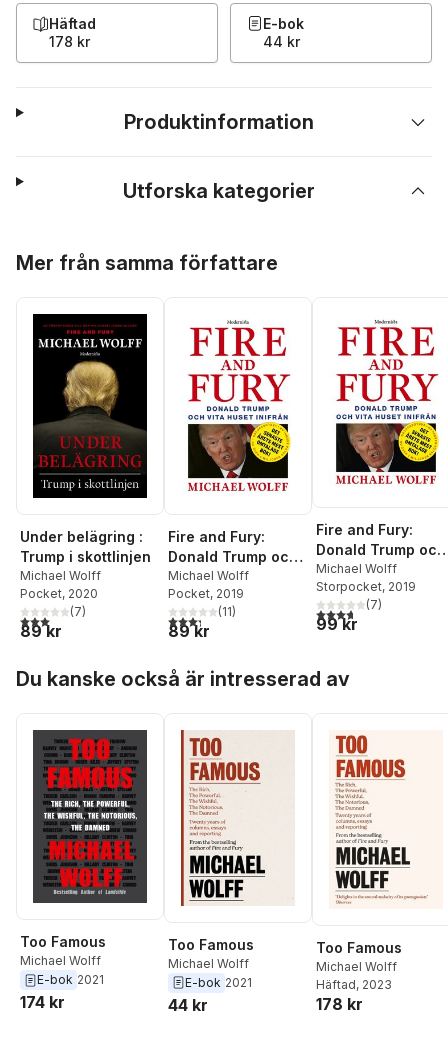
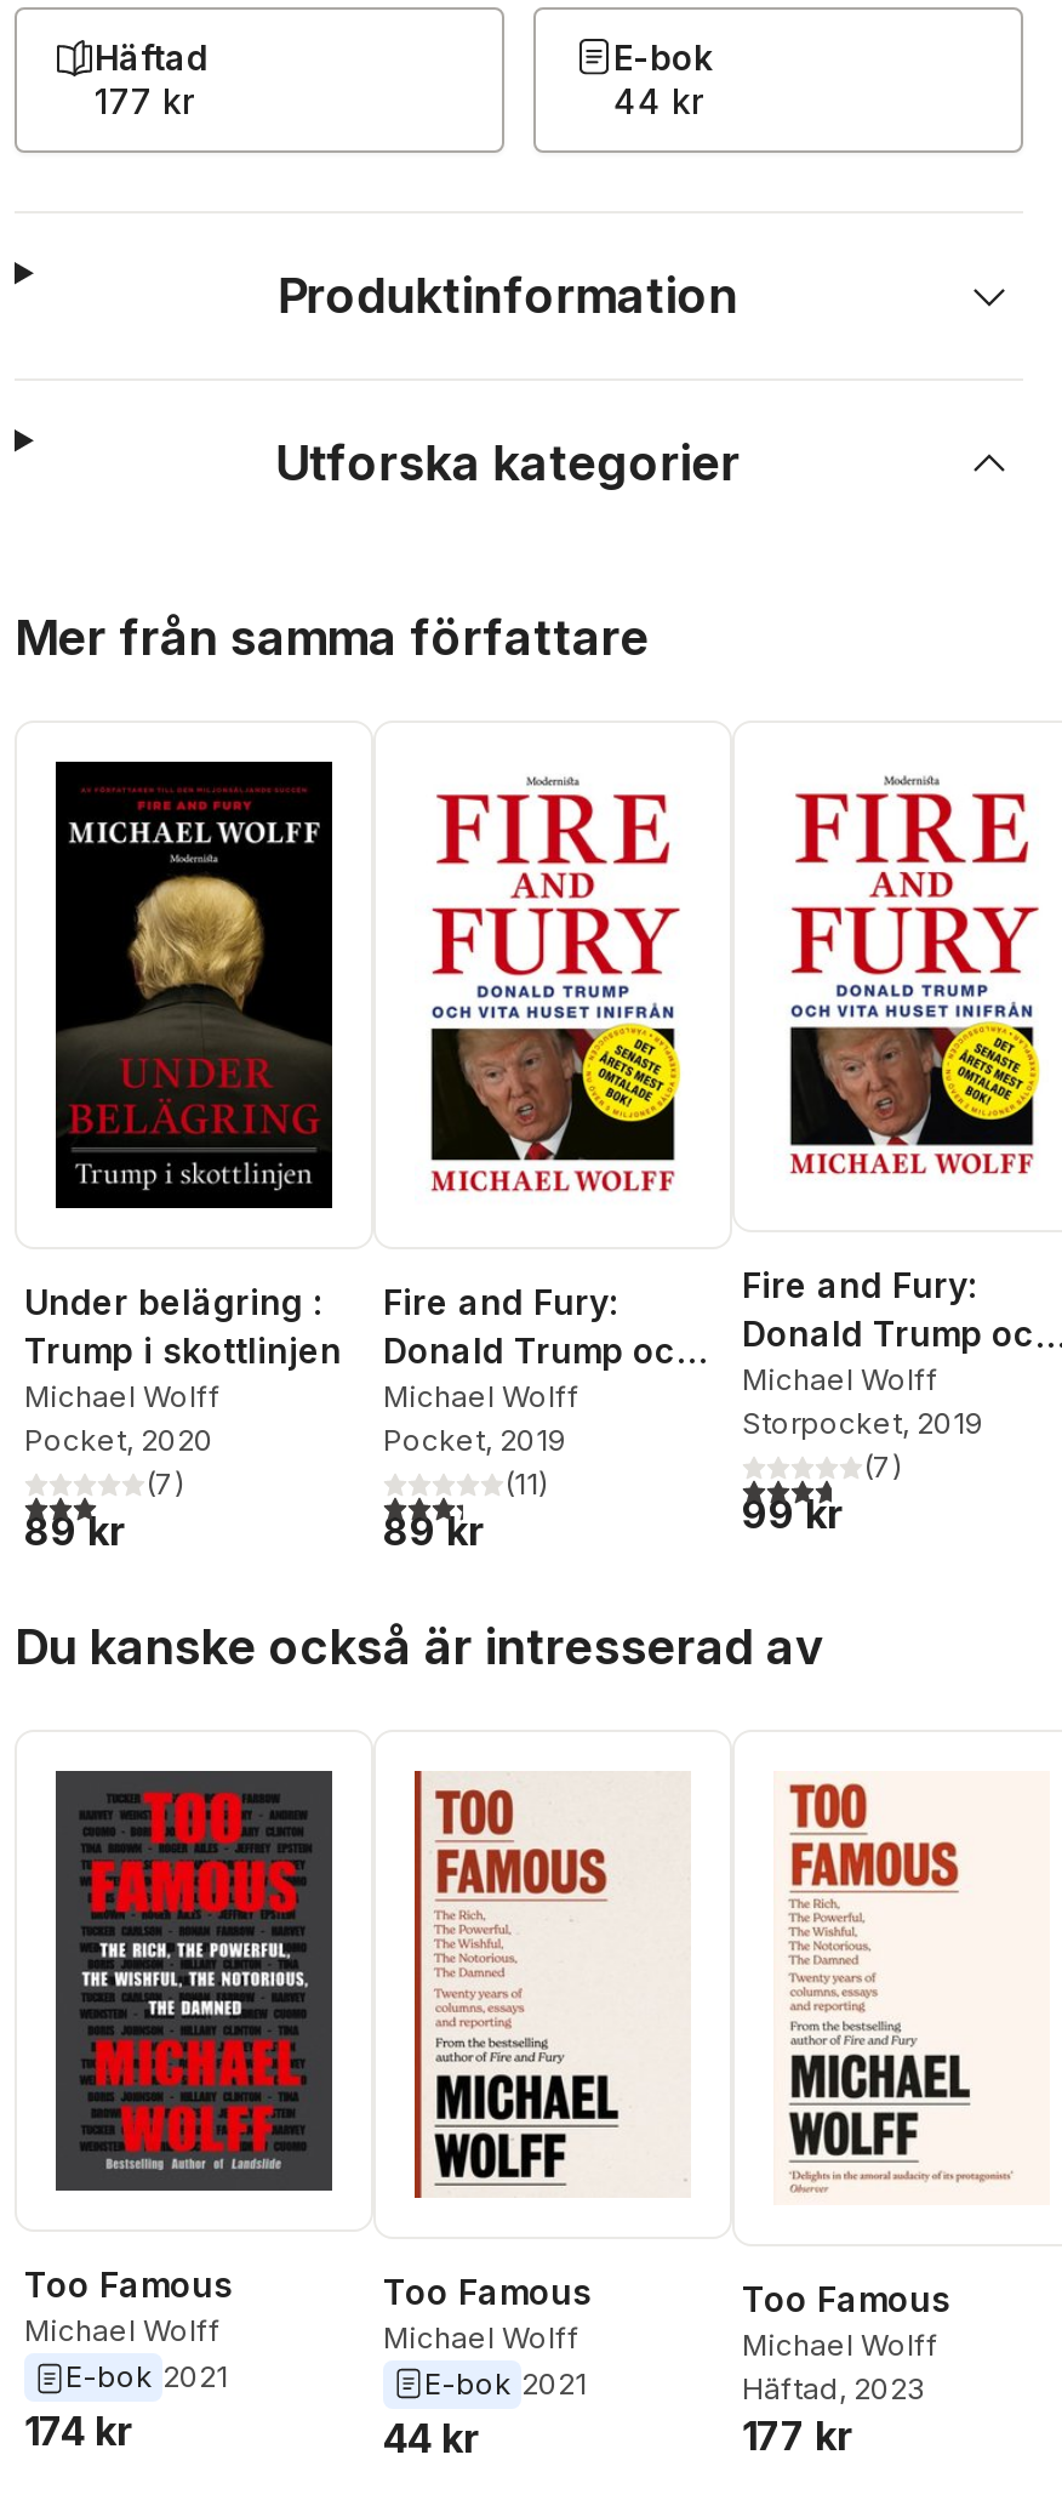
- 178 kr
+ 177 kr

- 178 kr
+ 177 kr
